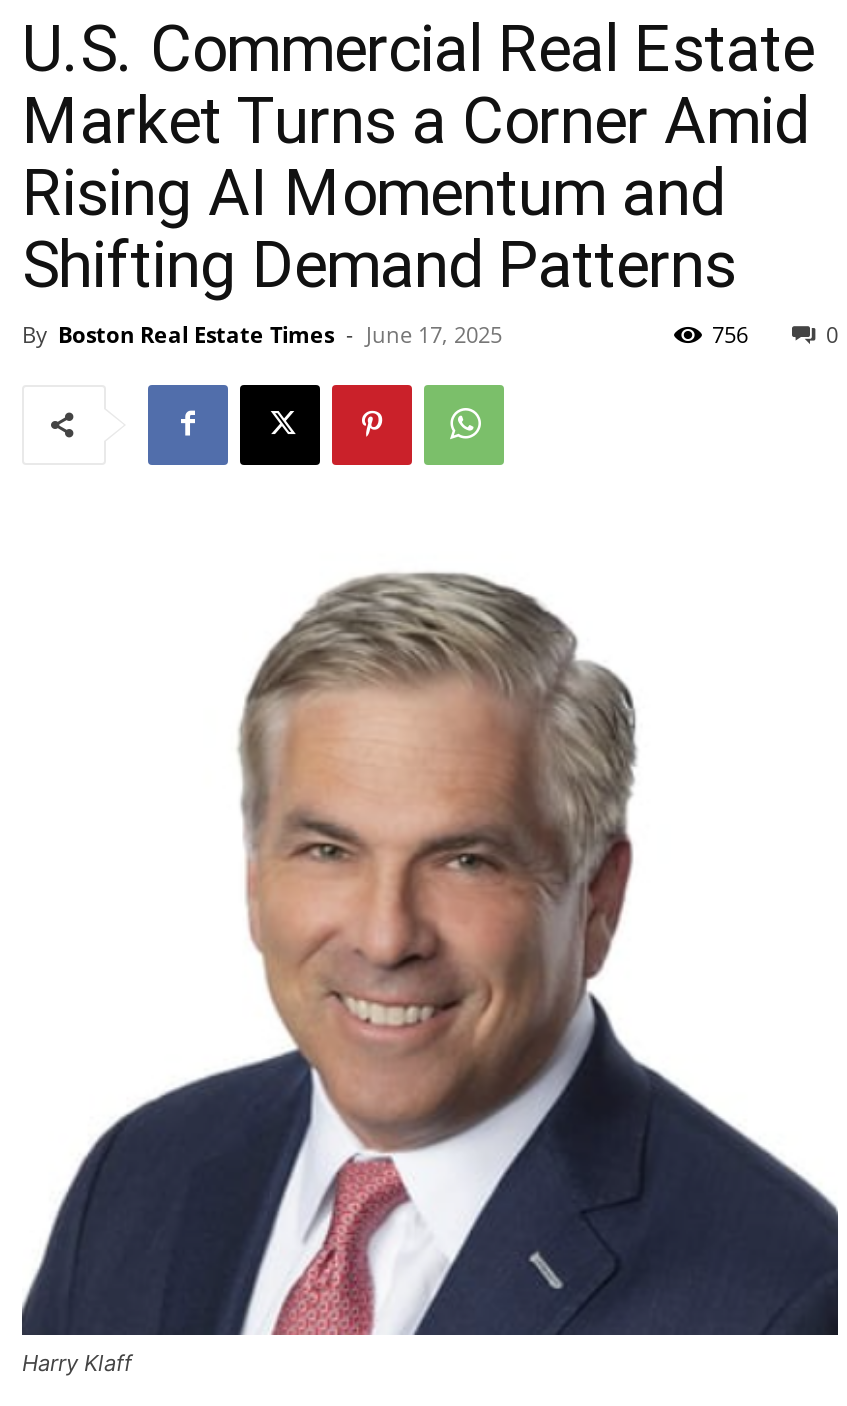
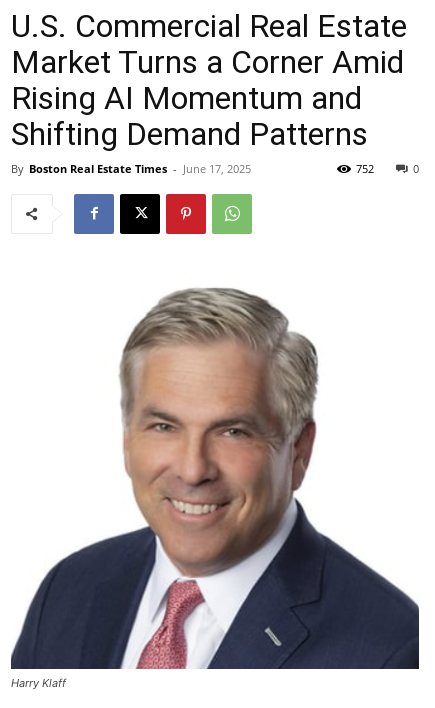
- 756
+ 752
